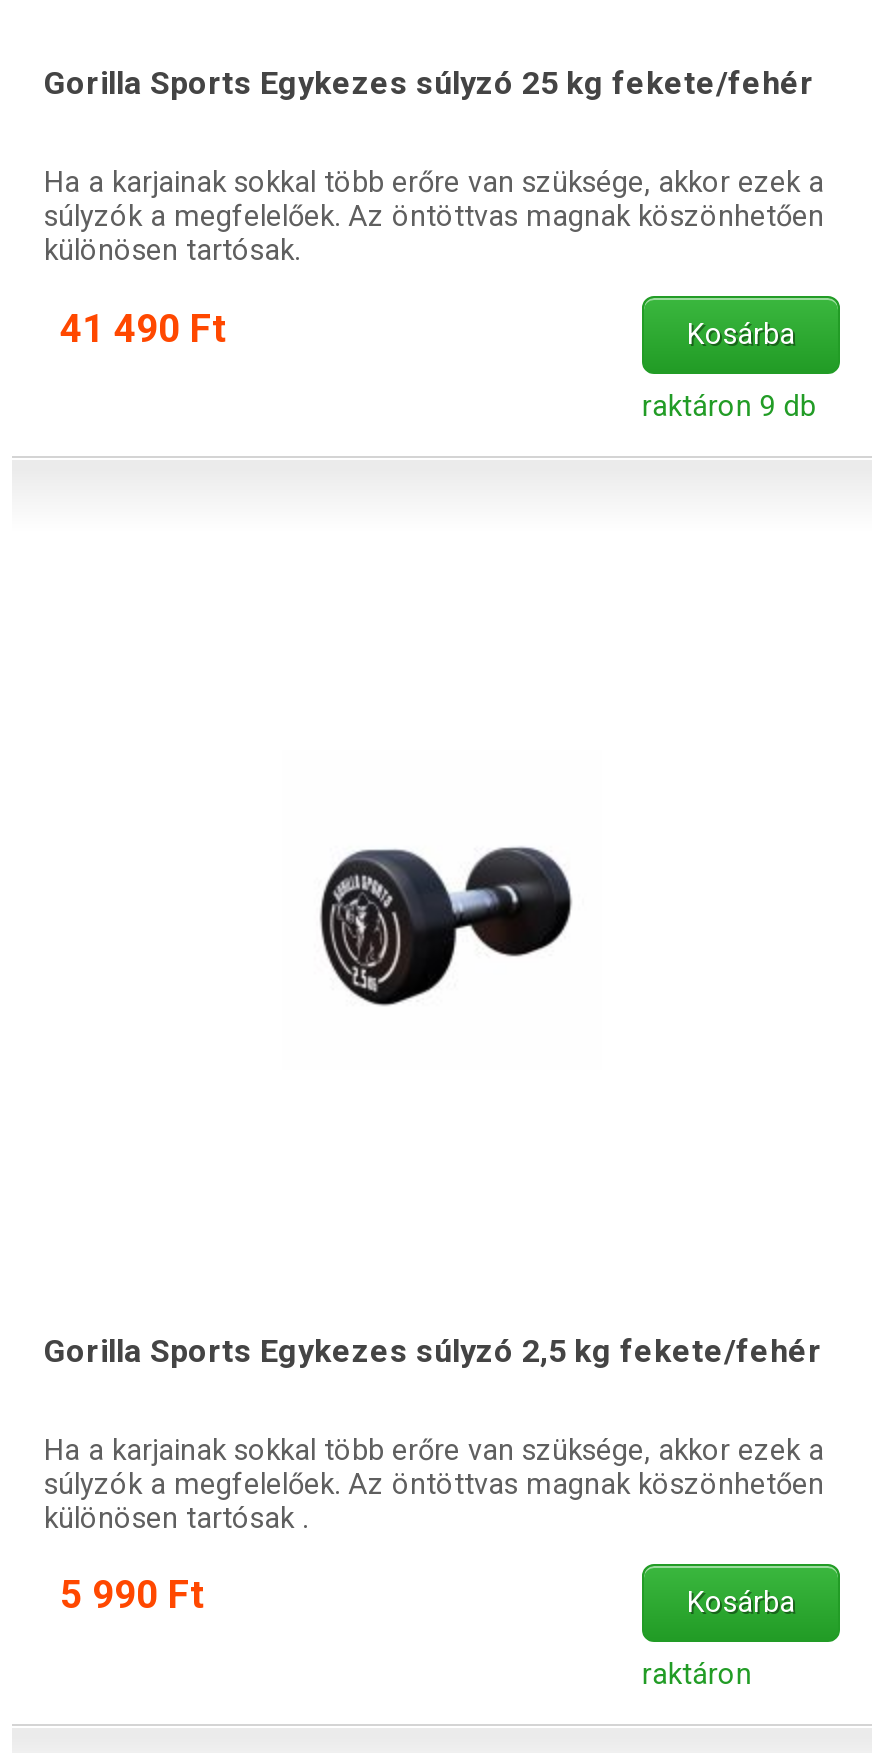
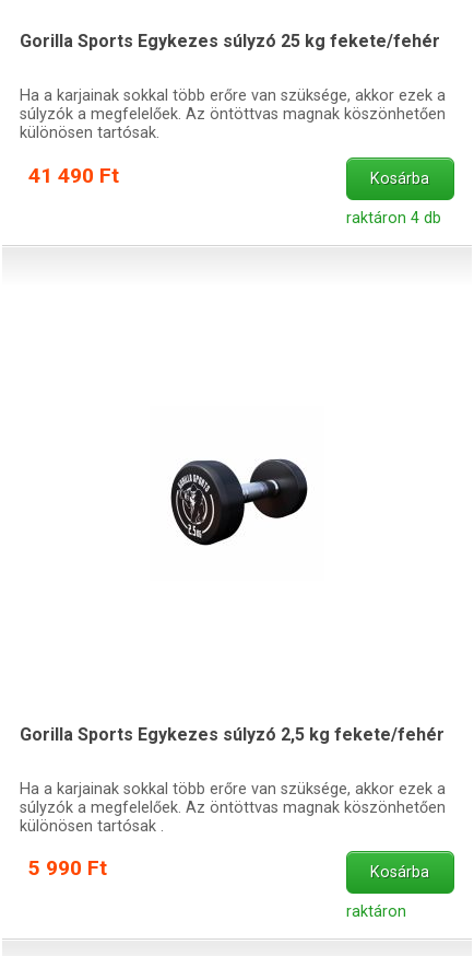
- raktáron 9 db
+ raktáron 4 db
